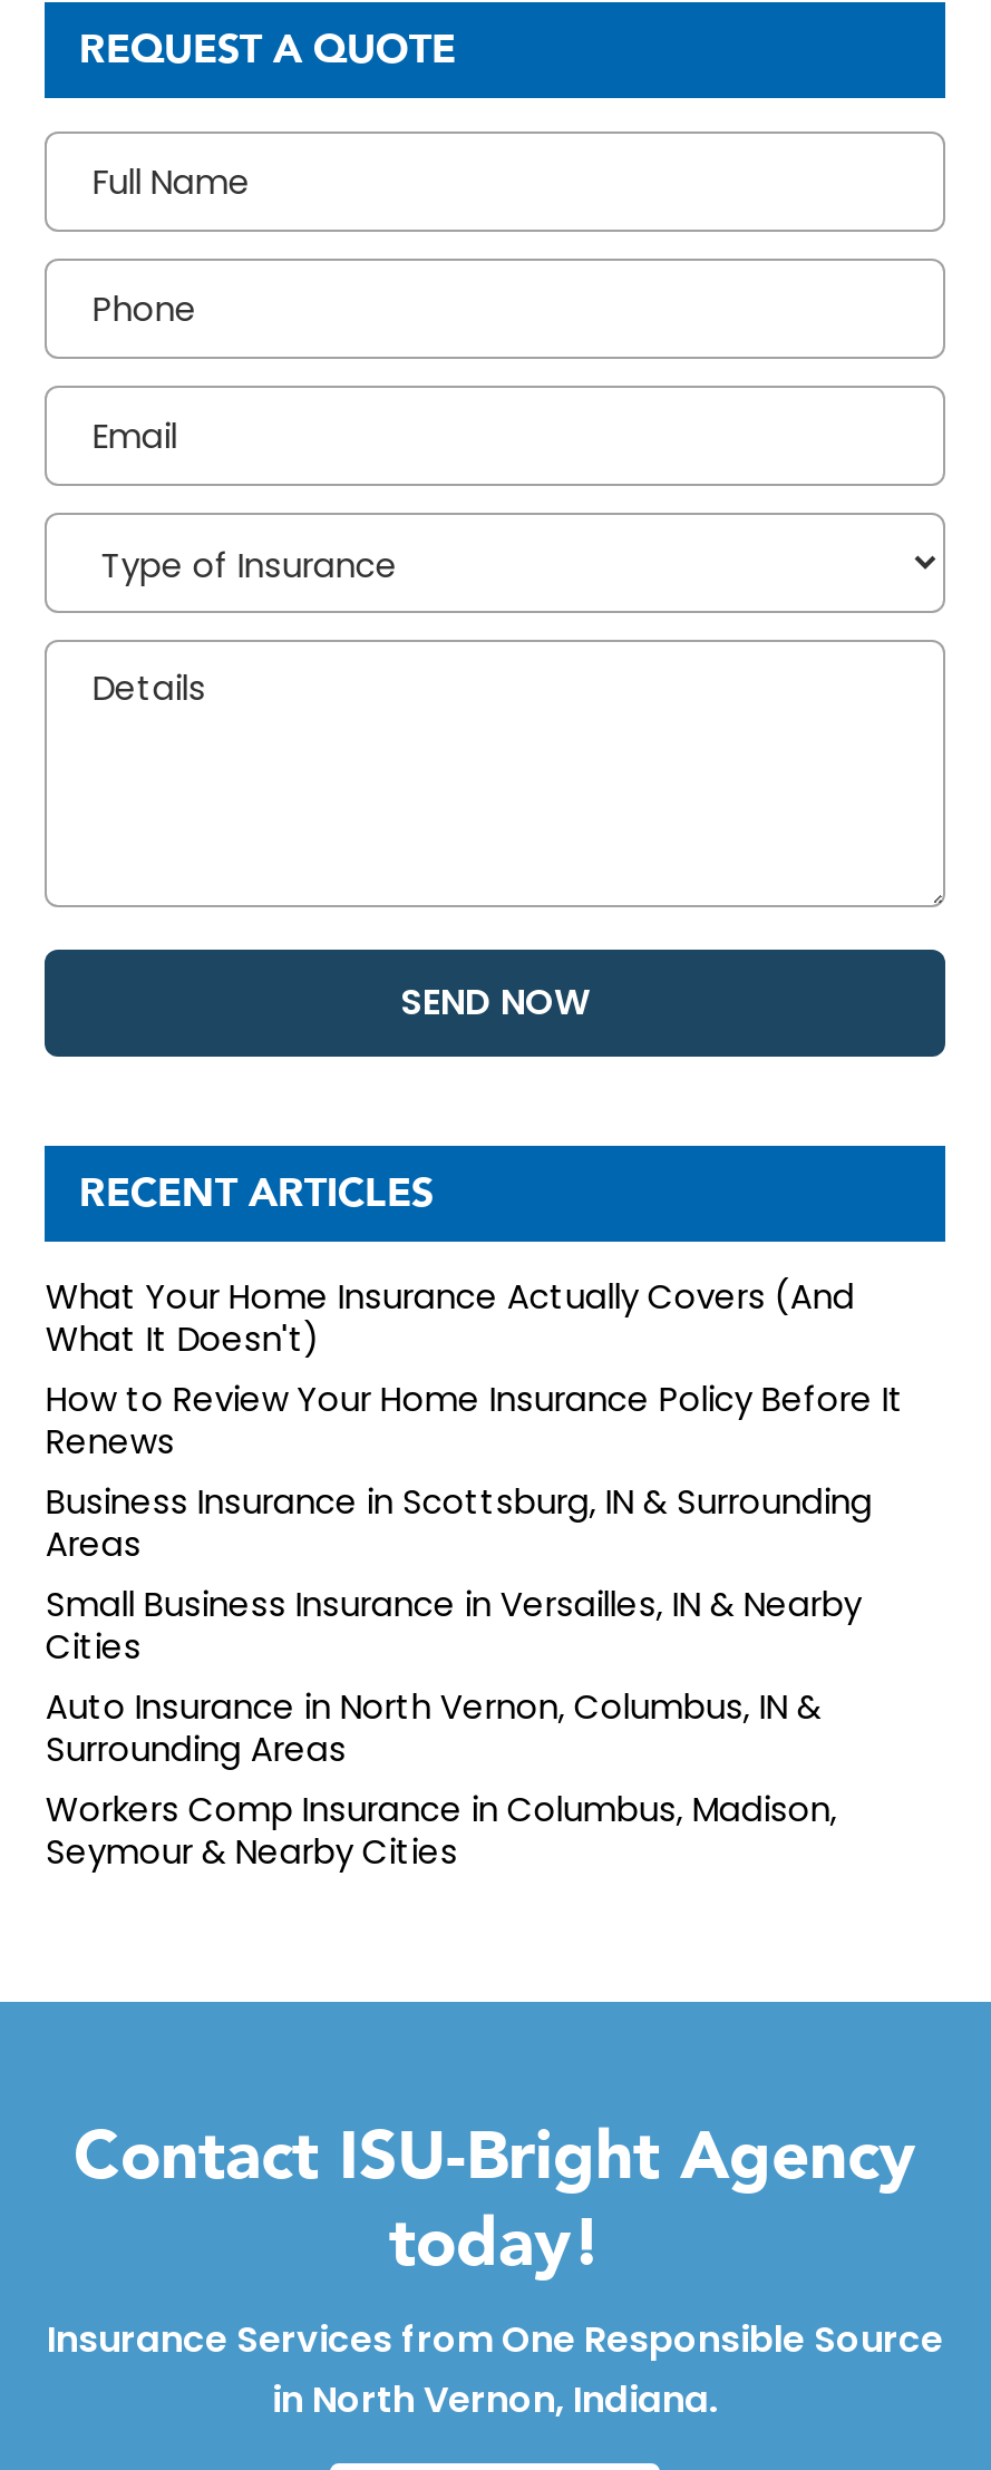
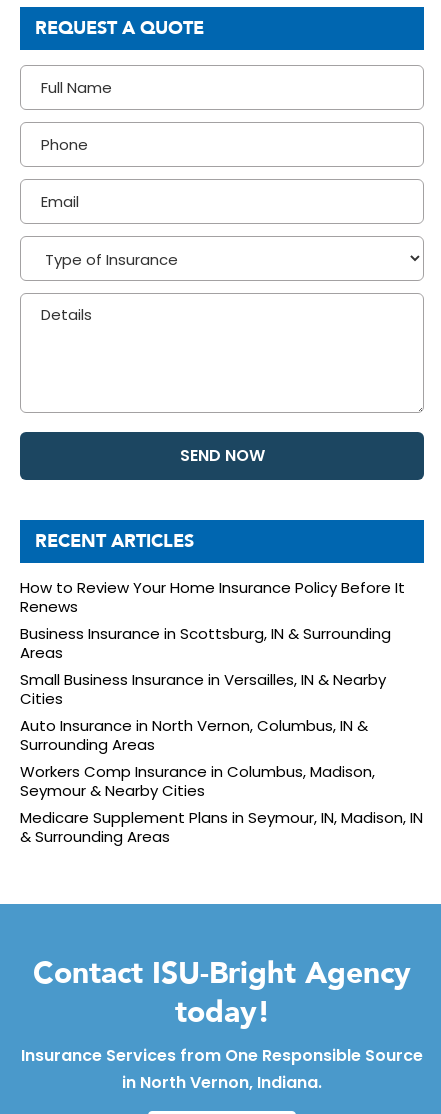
- What Your Home Insurance Actually Covers (And
- What It Doesn't)

moved up: How to Review Your Home Insurance Policy Before It | Renews | Business Insurance in Scottsburg, IN & Surrounding | ... | Workers Comp Insurance in Columbus, Madison, | Seymour & Nearby Cities

+ Medicare Supplement Plans in Seymour, IN, Madison, IN
+ & Surrounding Areas
